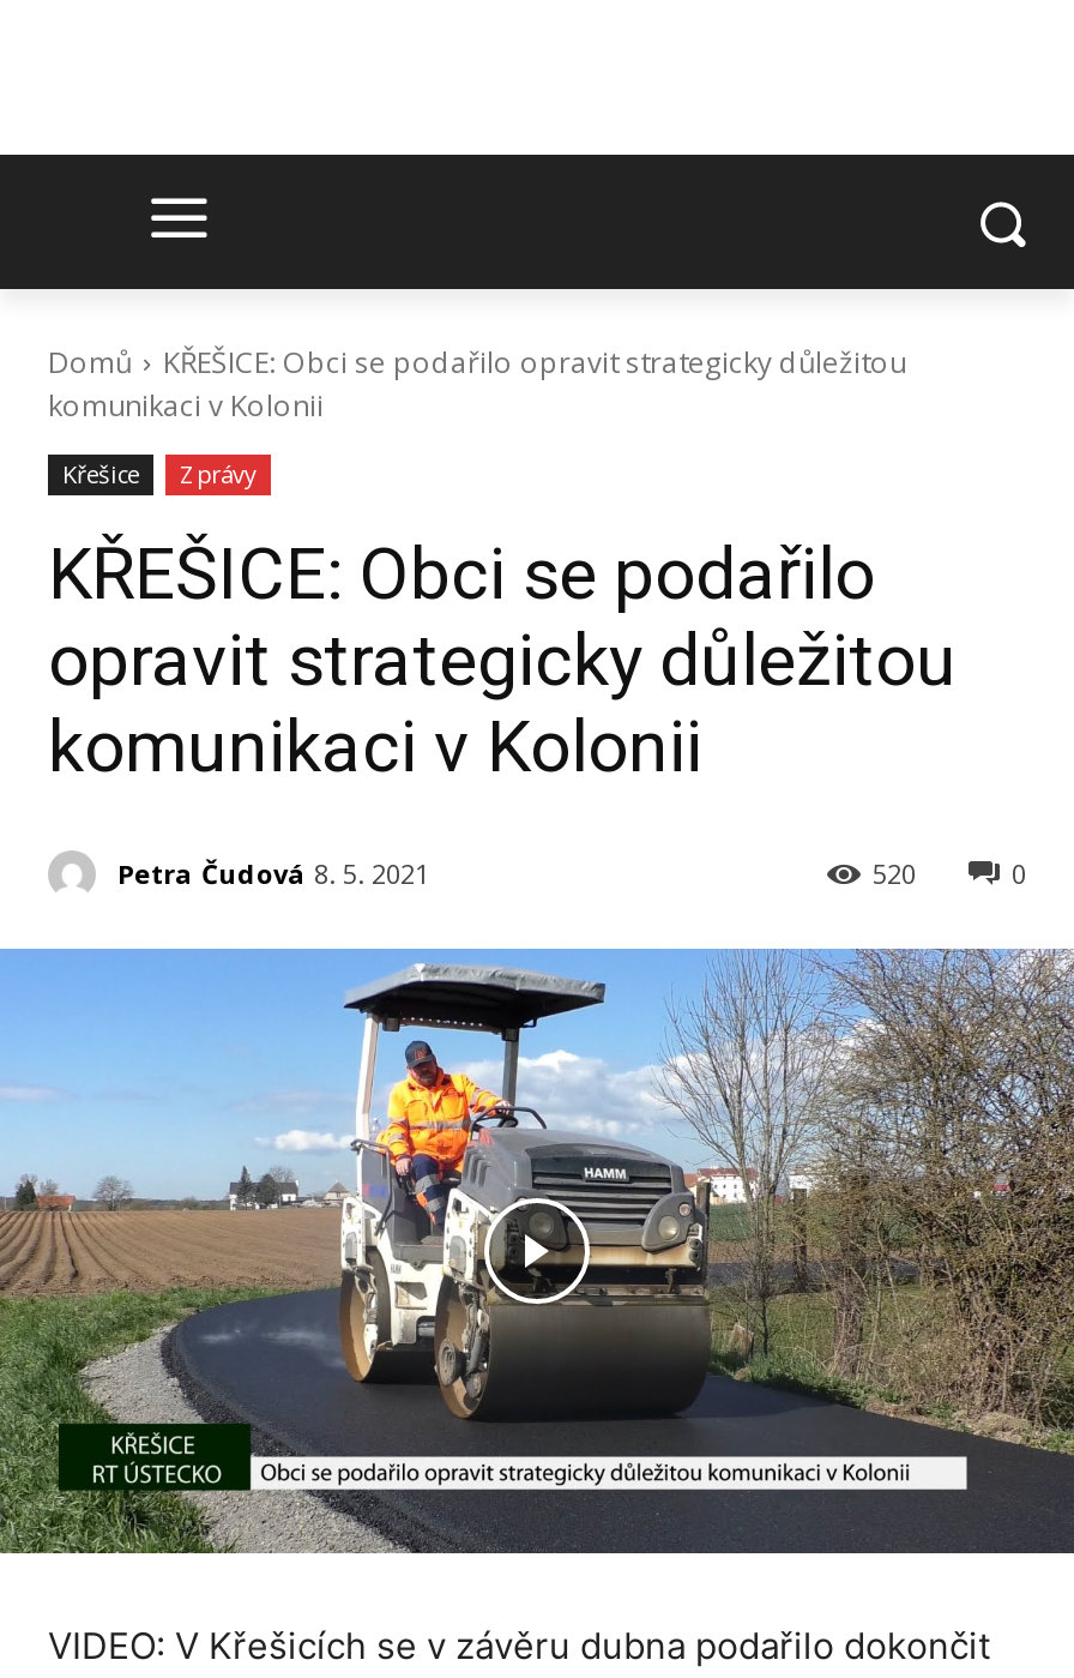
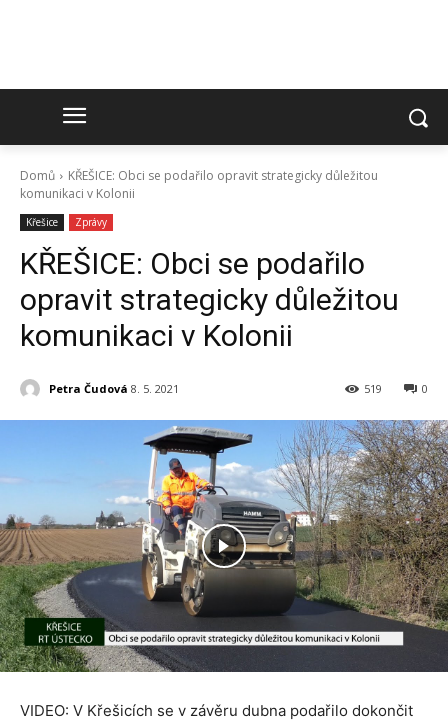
- 520
+ 519
